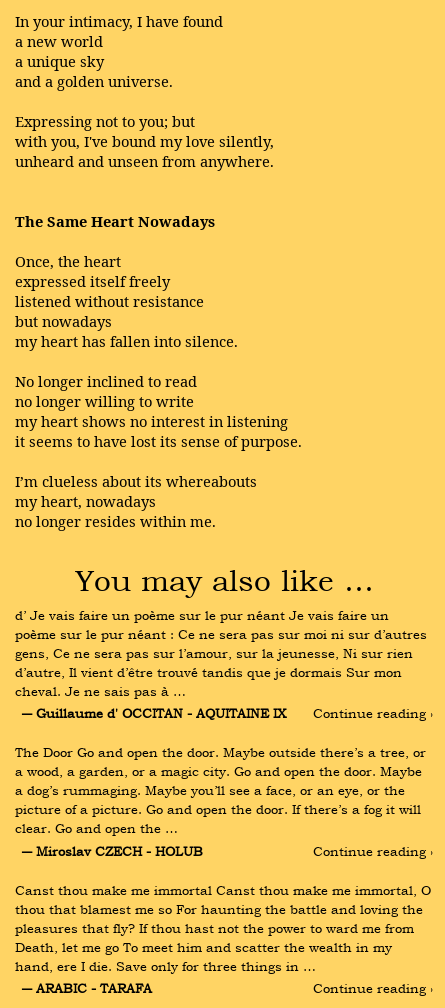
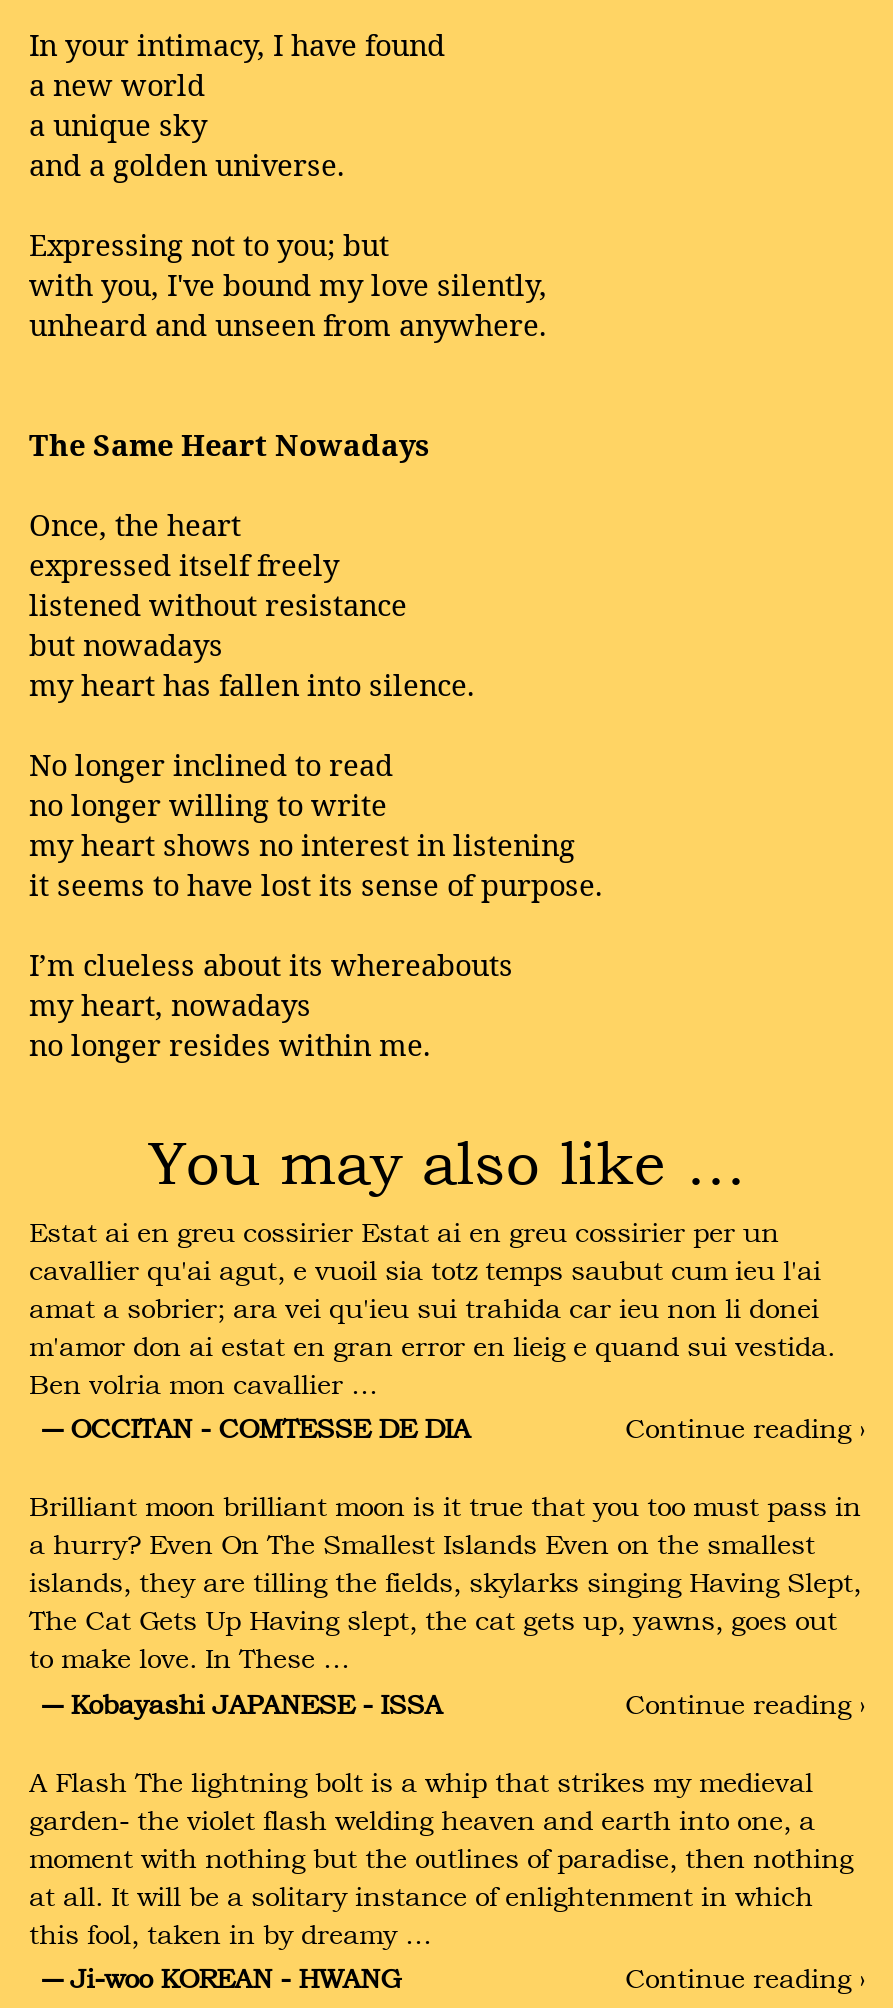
- d’ Je vais faire un poème sur le pur néant Je vais faire un
- poème sur le pur néant : Ce ne sera pas sur moi ni sur d’autres
- gens, Ce ne sera pas sur l’amour, sur la jeunesse, Ni sur rien
- d’autre, Il vient d’être trouvé tandis que je dormais Sur mon
- cheval. Je ne sais pas à …
- ― Guillaume d' OCCITAN - AQUITAINE IX
+ Estat ai en greu cossirier Estat ai en greu cossirier per un
+ cavallier qu'ai agut, e vuoil sia totz temps saubut cum ieu l'ai
+ amat a sobrier; ara vei qu'ieu sui trahida car ieu non li donei
+ m'amor don ai estat en gran error en lieig e quand sui vestida.
+ Ben volria mon cavallier …
+ ― OCCITAN - COMTESSE DE DIA

- The Door Go and open the door. Maybe outside there’s a tree, or
- a wood, a garden, or a magic city. Go and open the door. Maybe
- a dog’s rummaging. Maybe you’ll see a face, or an eye, or the
- picture of a picture. Go and open the door. If there’s a fog it will
- clear. Go and open the …
- ― Miroslav CZECH - HOLUB
+ Brilliant moon brilliant moon is it true that you too must pass in
+ a hurry? Even On The Smallest Islands Even on the smallest
+ islands, they are tilling the fields, skylarks singing Having Slept,
+ The Cat Gets Up Having slept, the cat gets up, yawns, goes out
+ to make love. In These …
+ ― Kobayashi JAPANESE - ISSA

- Canst thou make me immortal Canst thou make me immortal, O
- thou that blamest me so For haunting the battle and loving the
- pleasures that fly? If thou hast not the power to ward me from
- Death, let me go To meet him and scatter the wealth in my
- hand, ere I die. Save only for three things in …
- ― ARABIC - TARAFA
+ A Flash The lightning bolt is a whip that strikes my medieval
+ garden- the violet flash welding heaven and earth into one, a
+ moment with nothing but the outlines of paradise, then nothing
+ at all. It will be a solitary instance of enlightenment in which
+ this fool, taken in by dreamy …
+ ― Ji-woo KOREAN - HWANG
